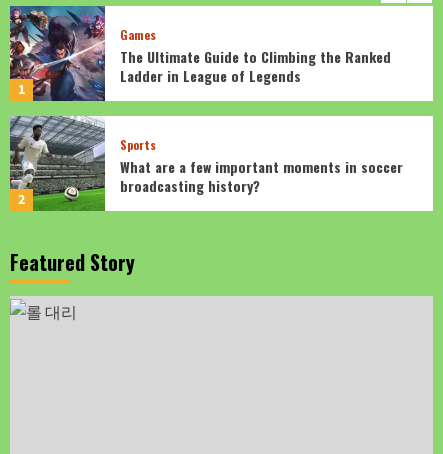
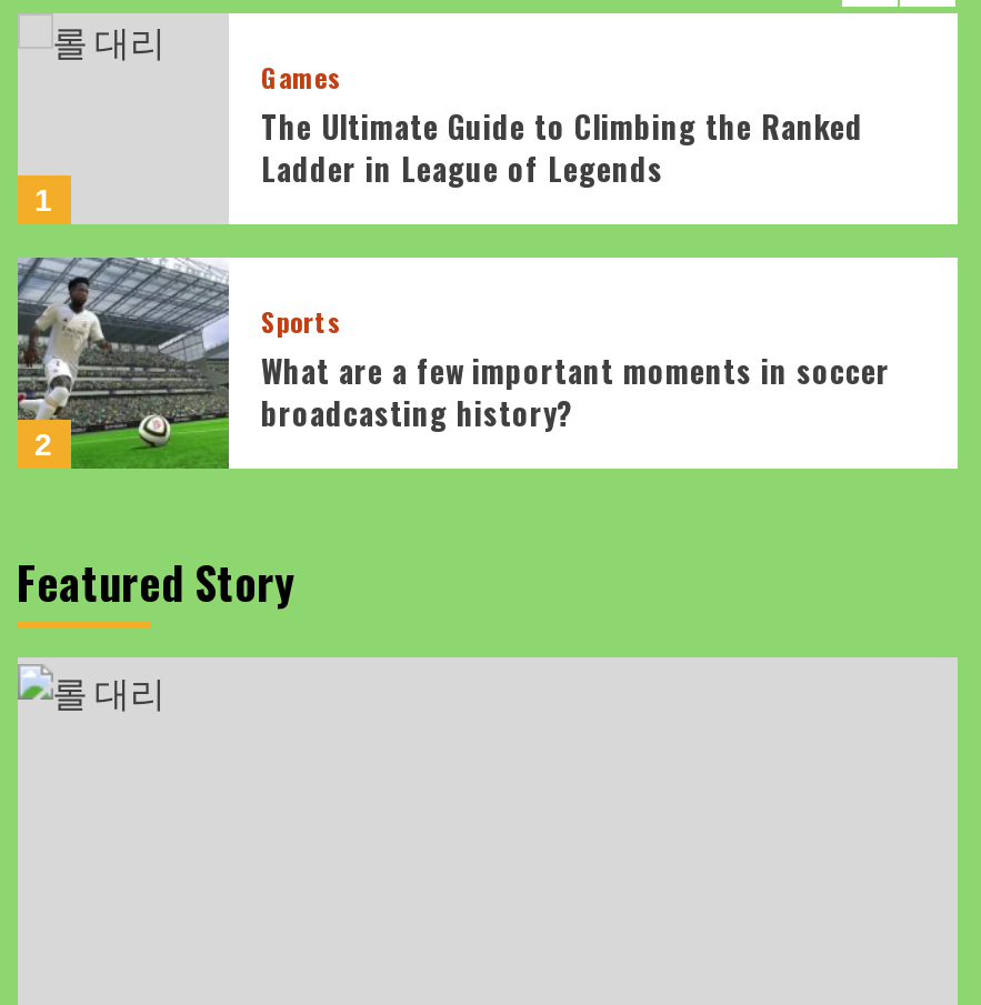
- [image]
+ [image]
